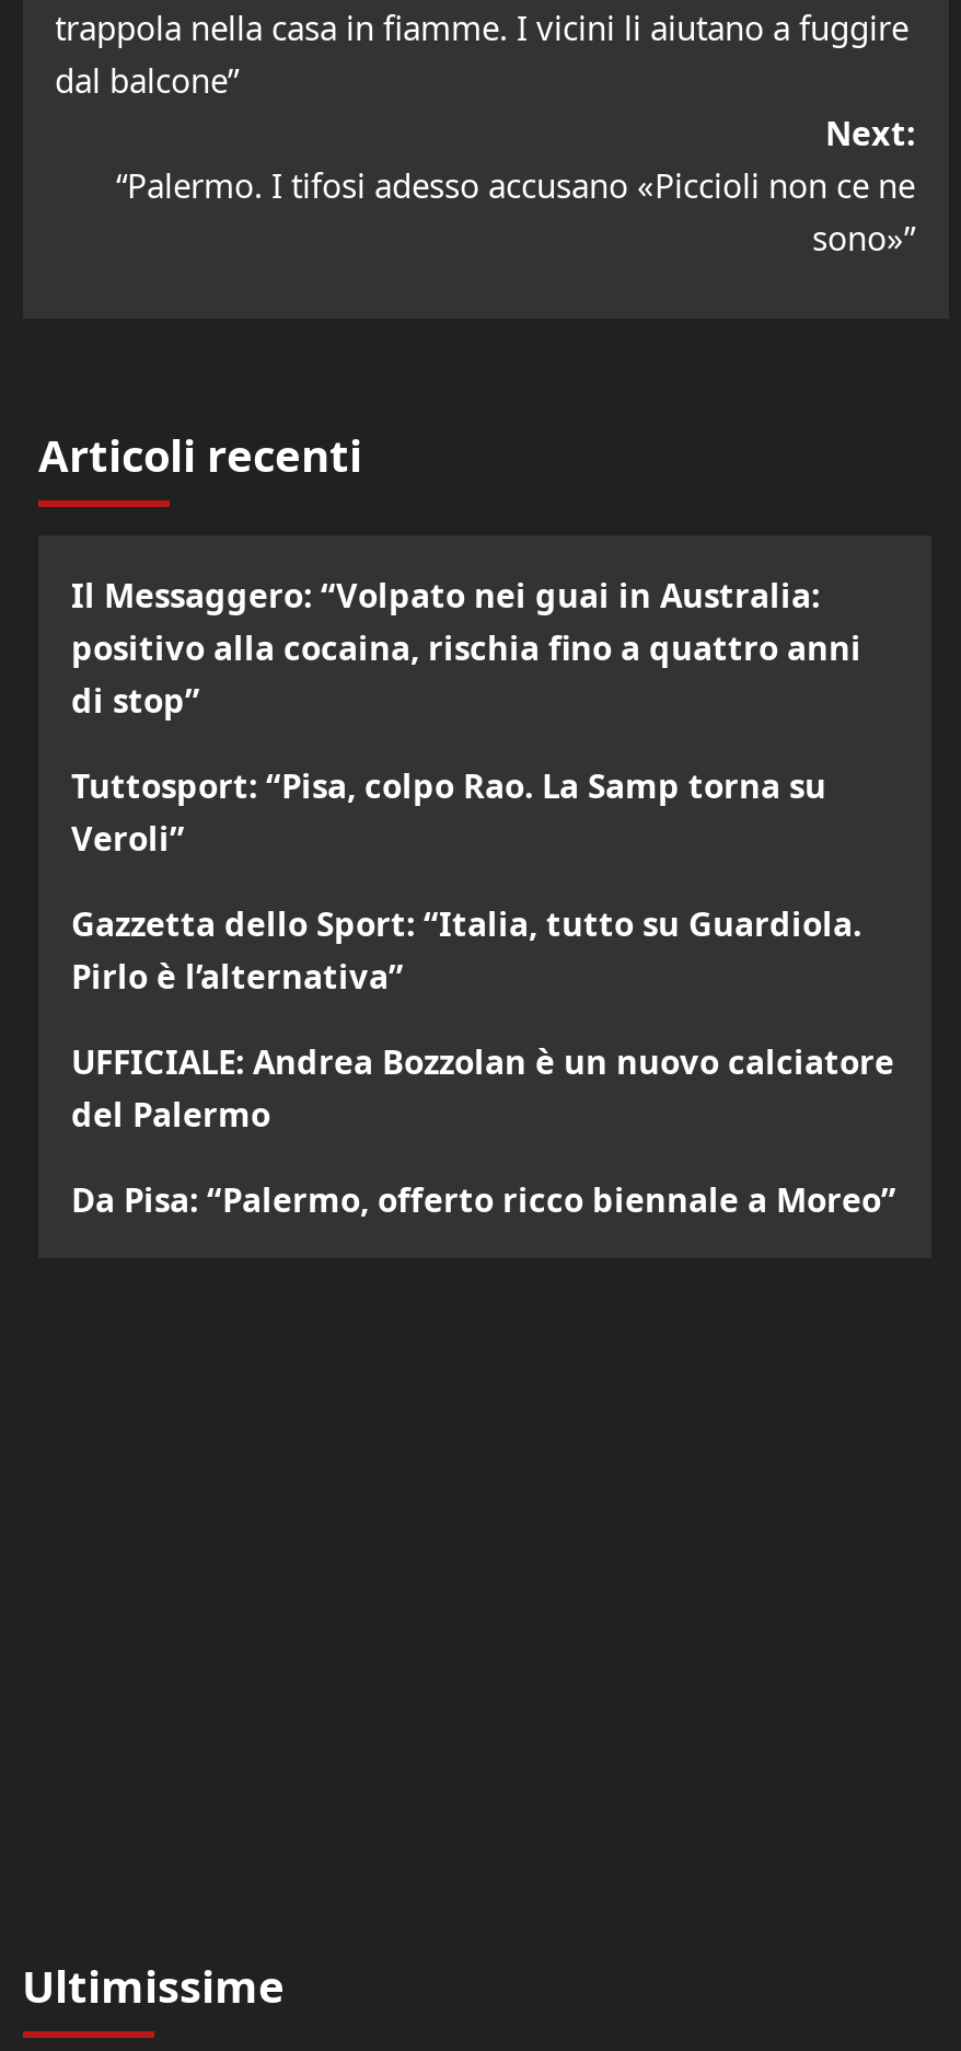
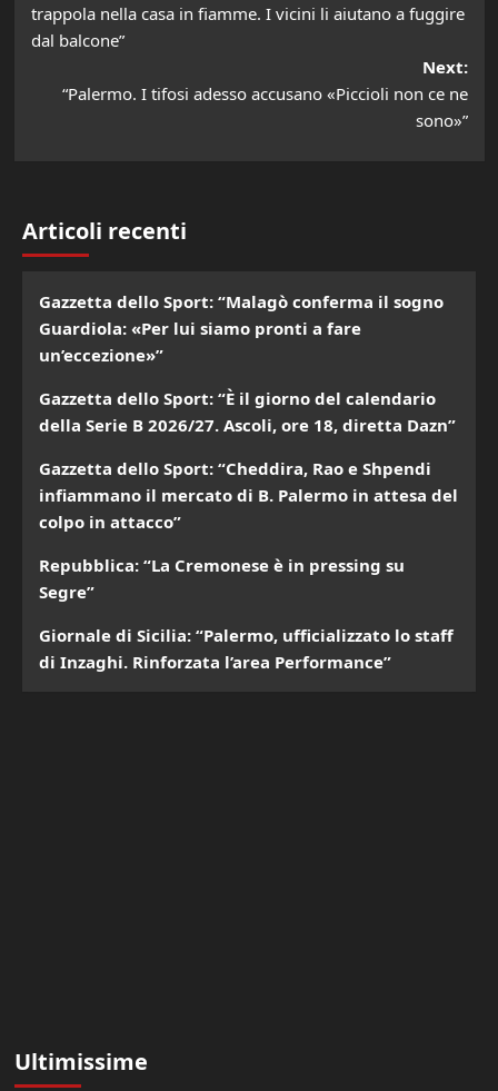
- Il Messaggero: “Volpato nei guai in Australia:
- positivo alla cocaina, rischia fino a quattro anni
- di stop”
+ Gazzetta dello Sport: “Malagò conferma il sogno
+ Guardiola: «Per lui siamo pronti a fare
+ un’eccezione»”

- Tuttosport: “Pisa, colpo Rao. La Samp torna su
- Veroli”
+ Gazzetta dello Sport: “È il giorno del calendario
+ della Serie B 2026/27. Ascoli, ore 18, diretta Dazn”

- Gazzetta dello Sport: “Italia, tutto su Guardiola.
- Pirlo è l’alternativa”
+ Gazzetta dello Sport: “Cheddira, Rao e Shpendi
+ infiammano il mercato di B. Palermo in attesa del
+ colpo in attacco”

- UFFICIALE: Andrea Bozzolan è un nuovo calciatore
- del Palermo
+ Repubblica: “La Cremonese è in pressing su
+ Segre”

- Da Pisa: “Palermo, offerto ricco biennale a Moreo”
+ Giornale di Sicilia: “Palermo, ufficializzato lo staff
+ di Inzaghi. Rinforzata l’area Performance”
